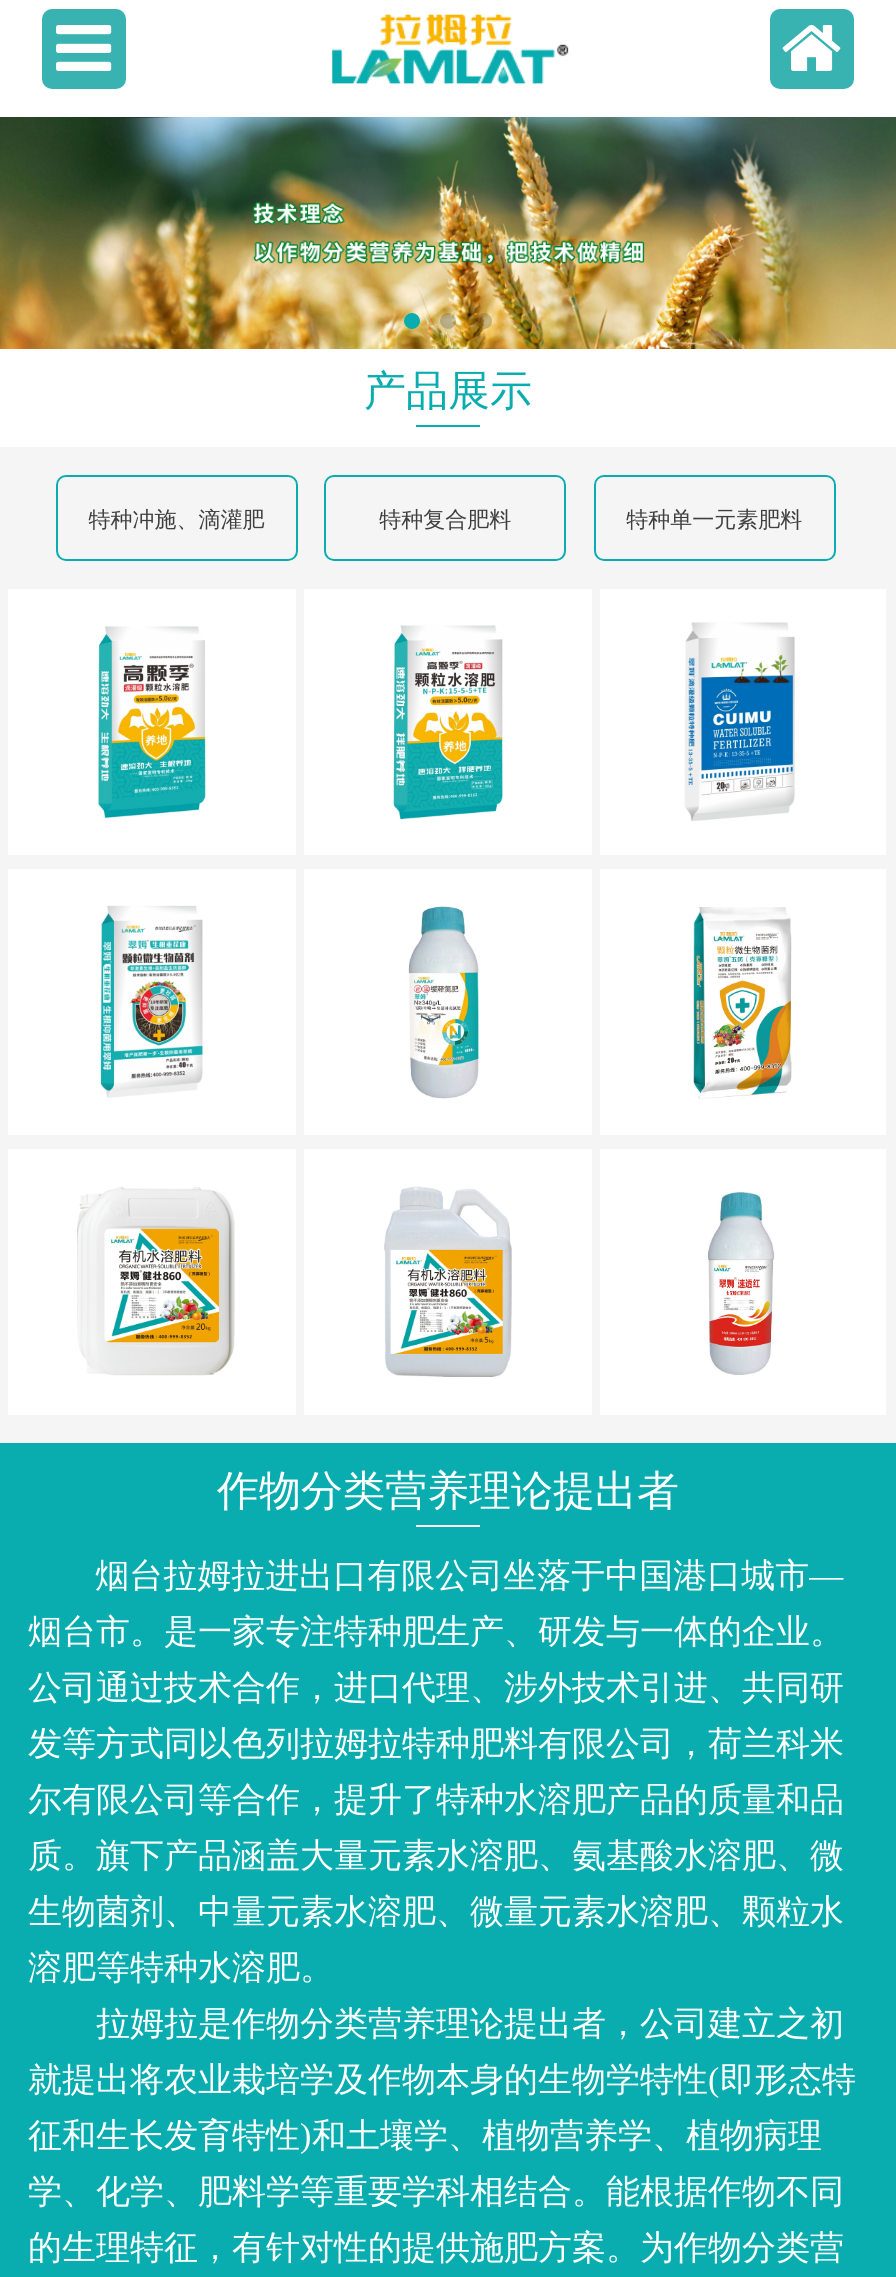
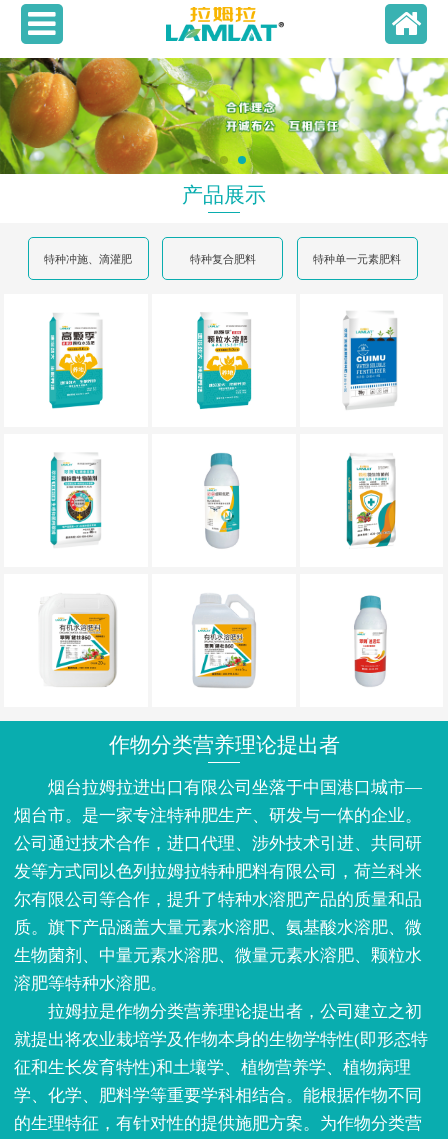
- [image]
+ [image]
